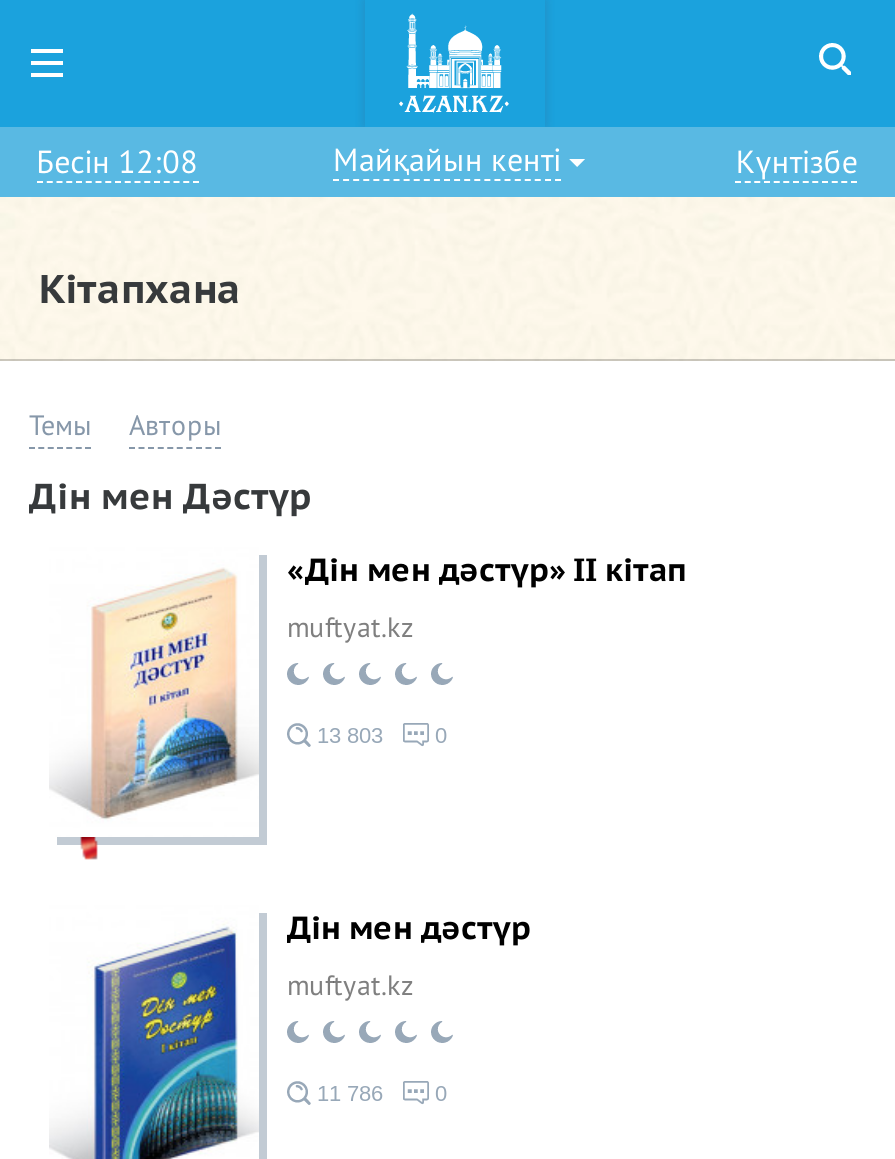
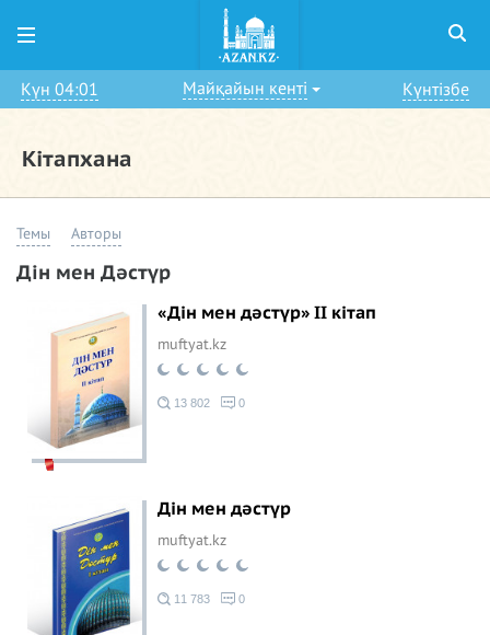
- Бесін 12:08
+ Күн 04:01

- 13 803
+ 13 802

- 11 786
+ 11 783
